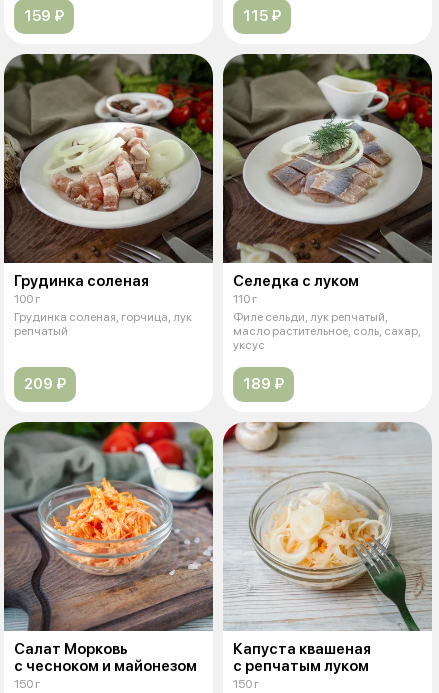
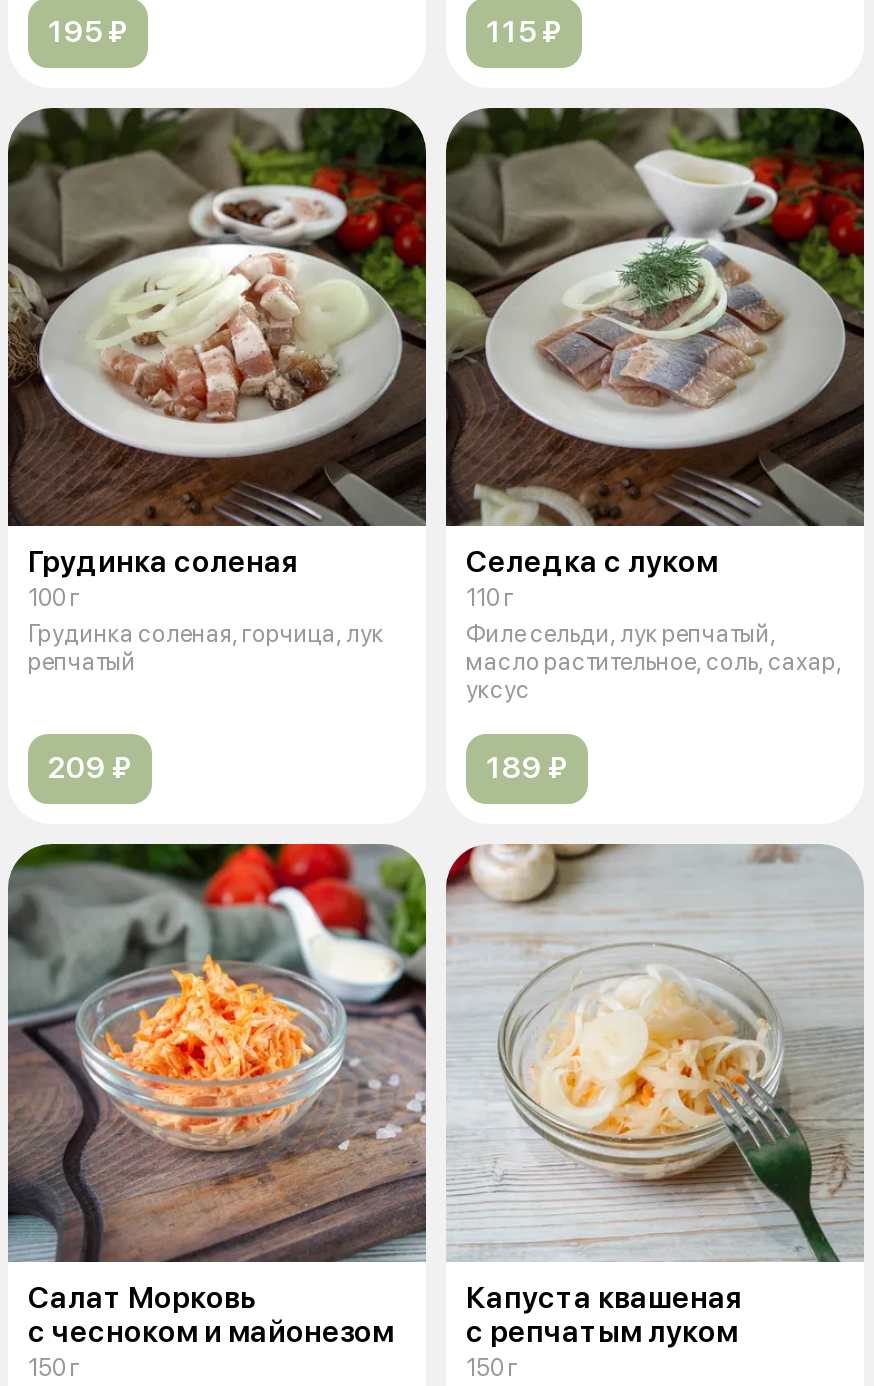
- 159 ₽
+ 195 ₽
